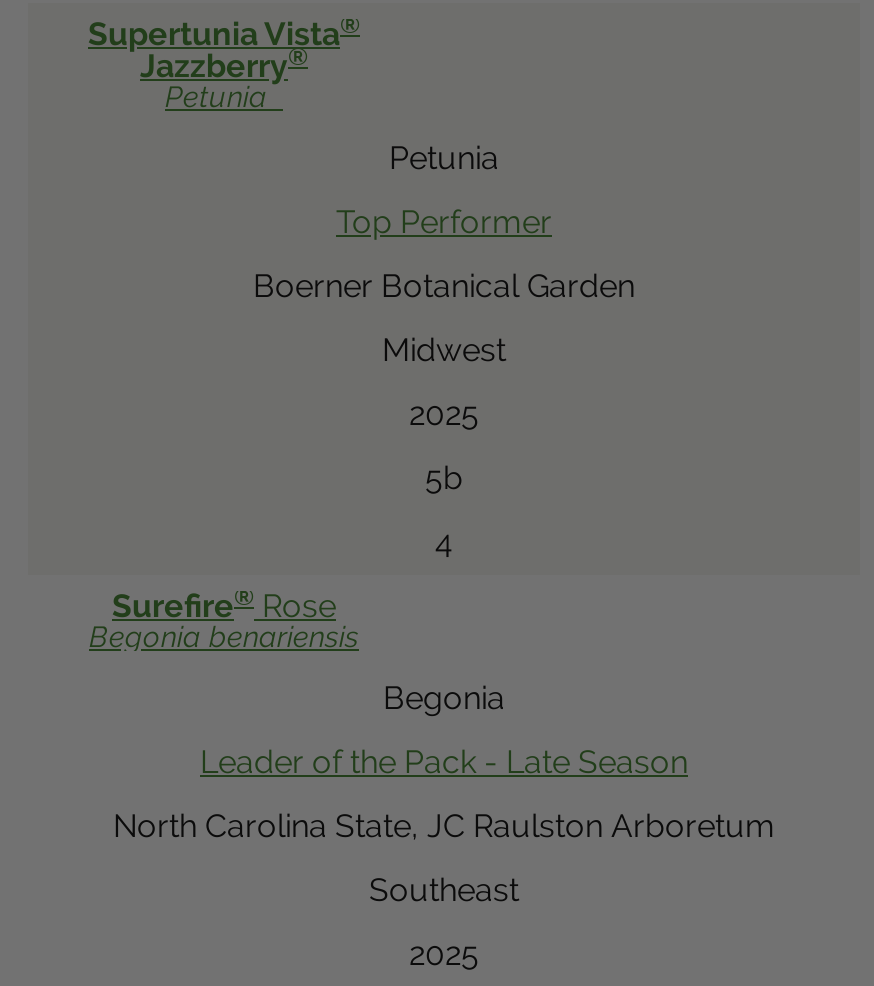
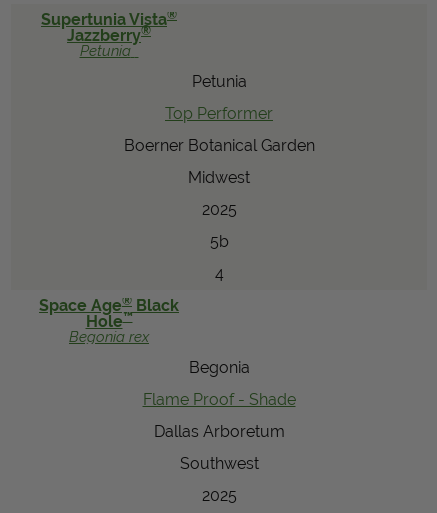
- Surefire® Rose
- Begonia benariensis
+ Space Age® Black
+ Hole™
+ Begonia rex

- Leader of the Pack - Late Season
+ Flame Proof - Shade

- North Carolina State, JC Raulston Arboretum
+ Dallas Arboretum

- Southeast
+ Southwest
